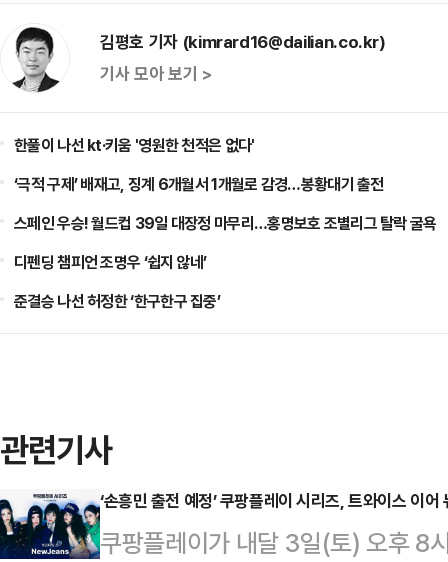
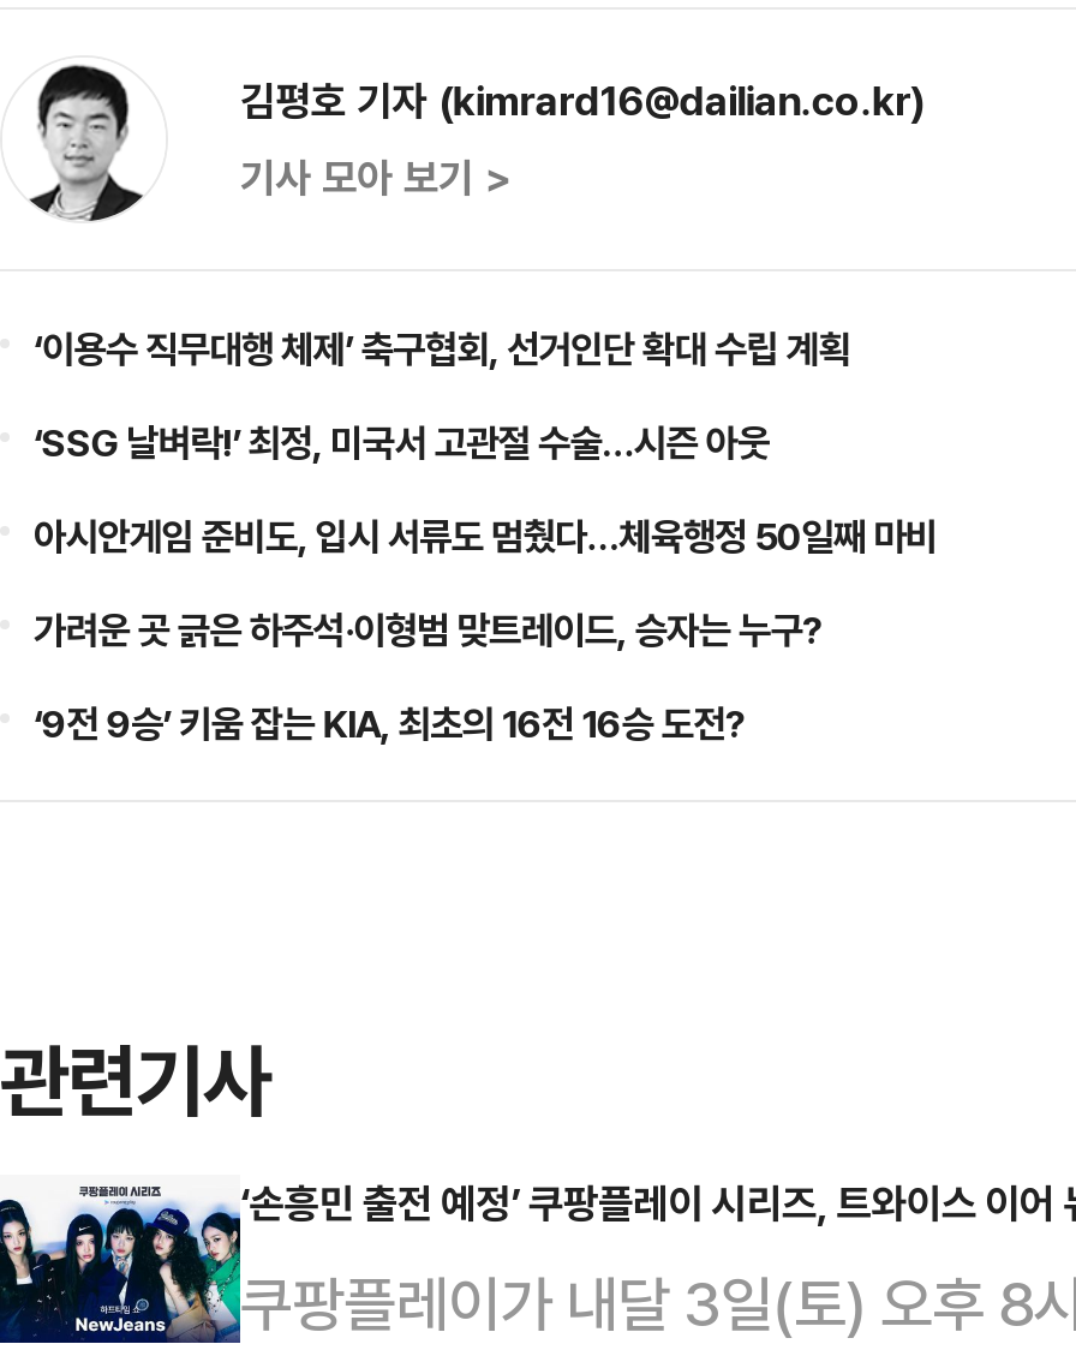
- 한풀이 나선 kt·키움 '영원한 천적은 없다'
+ ‘이용수 직무대행 체제’ 축구협회, 선거인단 확대 수립 계획

- ‘극적 구제’ 배재고, 징계 6개월서 1개월로 감경…봉황대기 출전
+ ‘SSG 날벼락!’ 최정, 미국서 고관절 수술…시즌 아웃

- 스페인 우승! 월드컵 39일 대장정 마무리…홍명보호 조별리그 탈락 굴욕
+ 아시안게임 준비도, 입시 서류도 멈췄다…체육행정 50일째 마비

- 디펜딩 챔피언 조명우 ‘쉽지 않네’
+ 가려운 곳 긁은 하주석·이형범 맞트레이드, 승자는 누구?

- 준결승 나선 허정한 ‘한구한구 집중’
+ ‘9전 9승’ 키움 잡는 KIA, 최초의 16전 16승 도전?
